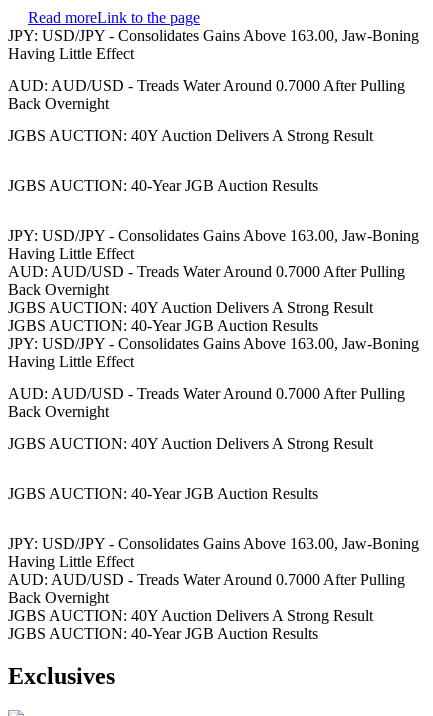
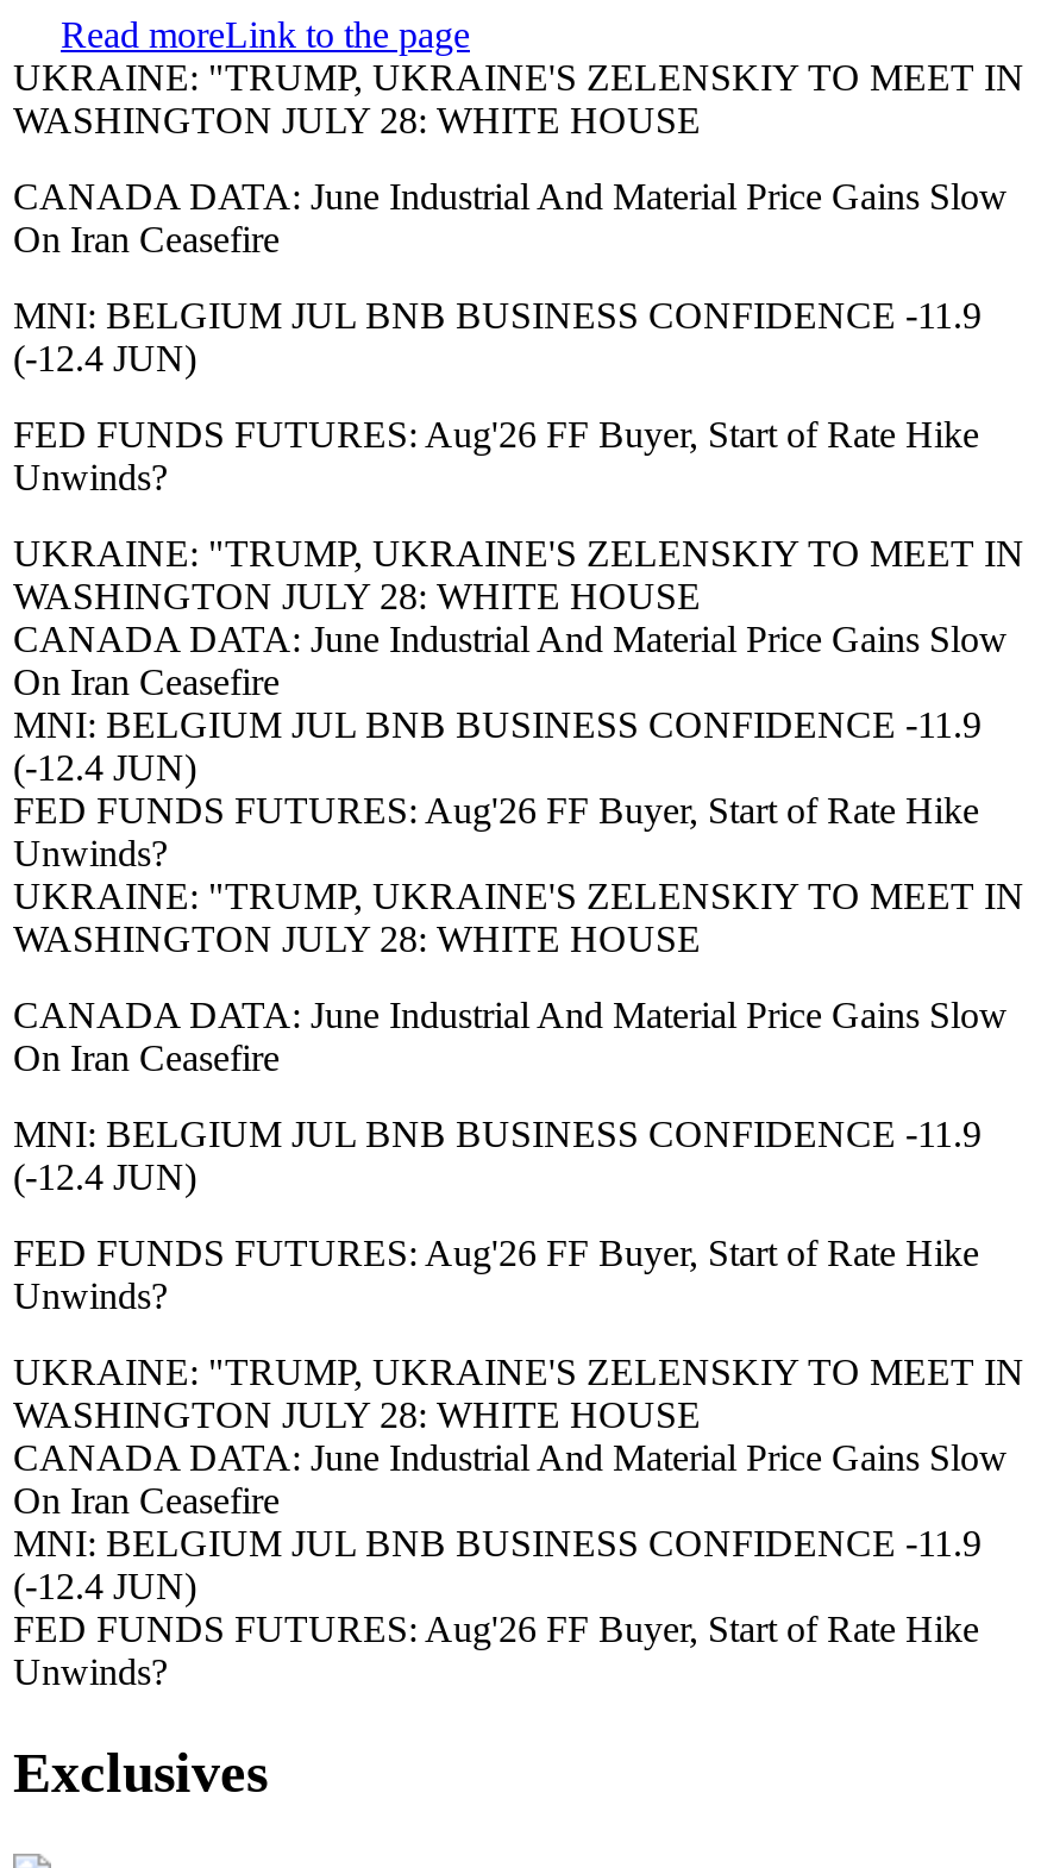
- JPY: USD/JPY - Consolidates Gains Above 163.00, Jaw-Boning
- Having Little Effect
+ UKRAINE: "TRUMP, UKRAINE'S ZELENSKIY TO MEET IN
+ WASHINGTON JULY 28: WHITE HOUSE

- AUD: AUD/USD - Treads Water Around 0.7000 After Pulling
- Back Overnight
+ CANADA DATA: June Industrial And Material Price Gains Slow
+ On Iran Ceasefire

- JGBS AUCTION: 40Y Auction Delivers A Strong Result
+ MNI: BELGIUM JUL BNB BUSINESS CONFIDENCE -11.9
+ (-12.4 JUN)

- JGBS AUCTION: 40-Year JGB Auction Results
+ FED FUNDS FUTURES: Aug'26 FF Buyer, Start of Rate Hike
+ Unwinds?

- JPY: USD/JPY - Consolidates Gains Above 163.00, Jaw-Boning
- Having Little Effect
- AUD: AUD/USD - Treads Water Around 0.7000 After Pulling
- Back Overnight
- JGBS AUCTION: 40Y Auction Delivers A Strong Result
- JGBS AUCTION: 40-Year JGB Auction Results
- JPY: USD/JPY - Consolidates Gains Above 163.00, Jaw-Boning
- Having Little Effect
+ UKRAINE: "TRUMP, UKRAINE'S ZELENSKIY TO MEET IN
+ WASHINGTON JULY 28: WHITE HOUSE
+ CANADA DATA: June Industrial And Material Price Gains Slow
+ On Iran Ceasefire
+ MNI: BELGIUM JUL BNB BUSINESS CONFIDENCE -11.9
+ (-12.4 JUN)
+ FED FUNDS FUTURES: Aug'26 FF Buyer, Start of Rate Hike
+ Unwinds?
+ UKRAINE: "TRUMP, UKRAINE'S ZELENSKIY TO MEET IN
+ WASHINGTON JULY 28: WHITE HOUSE

- AUD: AUD/USD - Treads Water Around 0.7000 After Pulling
- Back Overnight
+ CANADA DATA: June Industrial And Material Price Gains Slow
+ On Iran Ceasefire

- JGBS AUCTION: 40Y Auction Delivers A Strong Result
+ MNI: BELGIUM JUL BNB BUSINESS CONFIDENCE -11.9
+ (-12.4 JUN)

- JGBS AUCTION: 40-Year JGB Auction Results
+ FED FUNDS FUTURES: Aug'26 FF Buyer, Start of Rate Hike
+ Unwinds?

- JPY: USD/JPY - Consolidates Gains Above 163.00, Jaw-Boning
- Having Little Effect
- AUD: AUD/USD - Treads Water Around 0.7000 After Pulling
- Back Overnight
- JGBS AUCTION: 40Y Auction Delivers A Strong Result
- JGBS AUCTION: 40-Year JGB Auction Results
+ UKRAINE: "TRUMP, UKRAINE'S ZELENSKIY TO MEET IN
+ WASHINGTON JULY 28: WHITE HOUSE
+ CANADA DATA: June Industrial And Material Price Gains Slow
+ On Iran Ceasefire
+ MNI: BELGIUM JUL BNB BUSINESS CONFIDENCE -11.9
+ (-12.4 JUN)
+ FED FUNDS FUTURES: Aug'26 FF Buyer, Start of Rate Hike
+ Unwinds?
